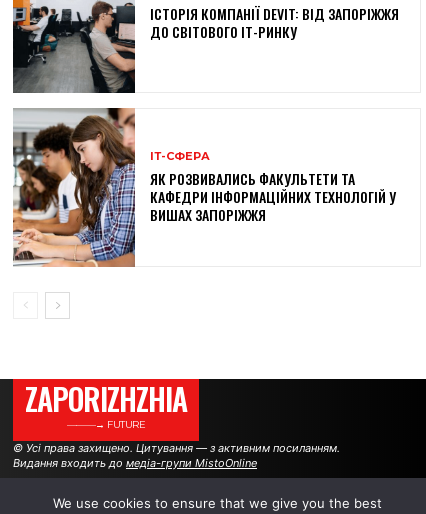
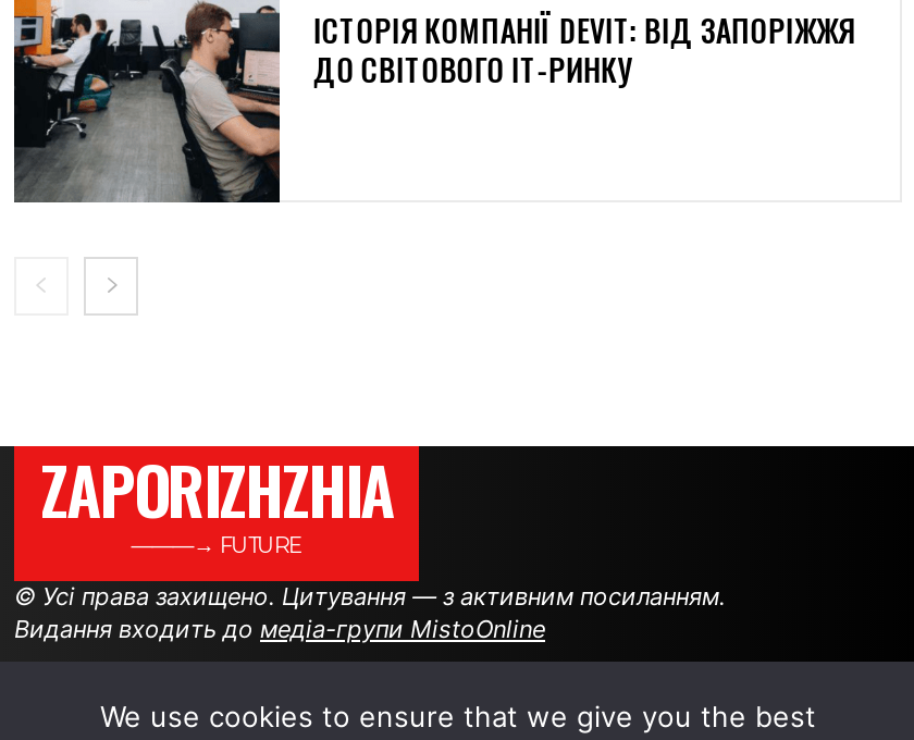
- [image]
- ІТ-СФЕРА
- ЯК РОЗВИВАЛИСЬ ФАКУЛЬТЕТИ ТА
- КАФЕДРИ ІНФОРМАЦІЙНИХ ТЕХНОЛОГІЙ У
- ВИШАХ ЗАПОРІЖЖЯ
